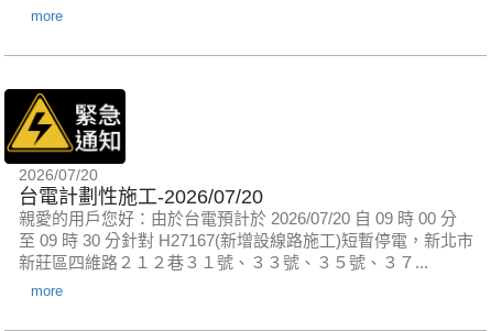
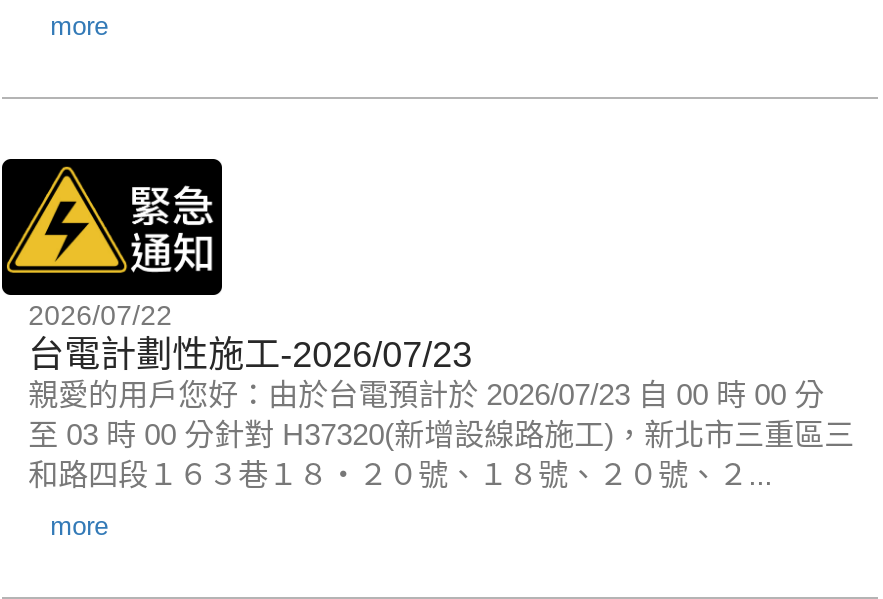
- 2026/07/20
- 台電計劃性施工-2026/07/20
- 親愛的用戶您好：由於台電預計於 2026/07/20 自 09 時 00 分
- 至 09 時 30 分針對 H27167(新增設線路施工)短暫停電，新北市
- 新莊區四維路２１２巷３１號、３３號、３５號、３７...
+ 2026/07/22
+ 台電計劃性施工-2026/07/23
+ 親愛的用戶您好：由於台電預計於 2026/07/23 自 00 時 00 分
+ 至 03 時 00 分針對 H37320(新增設線路施工)，新北市三重區三
+ 和路四段１６３巷１８‧２０號、１８號、２０號、２...
